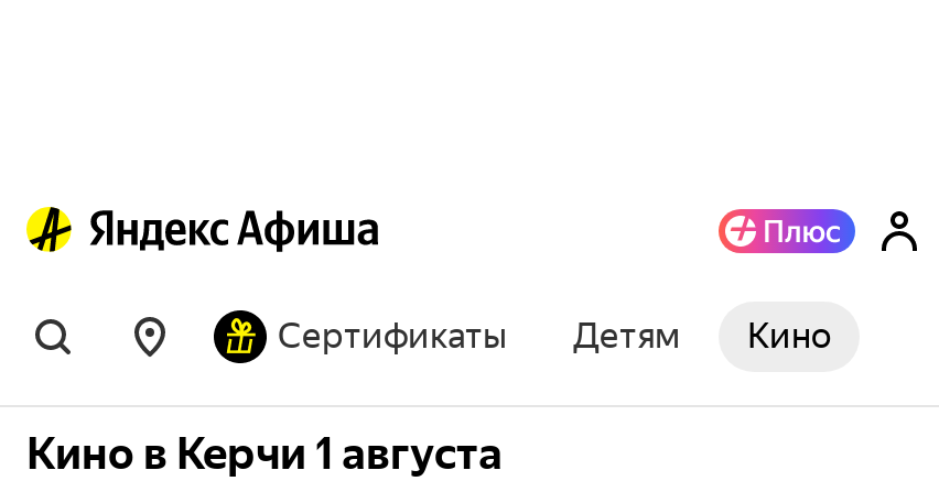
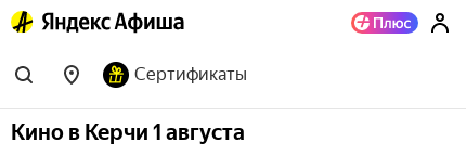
- Детям
- Кино
